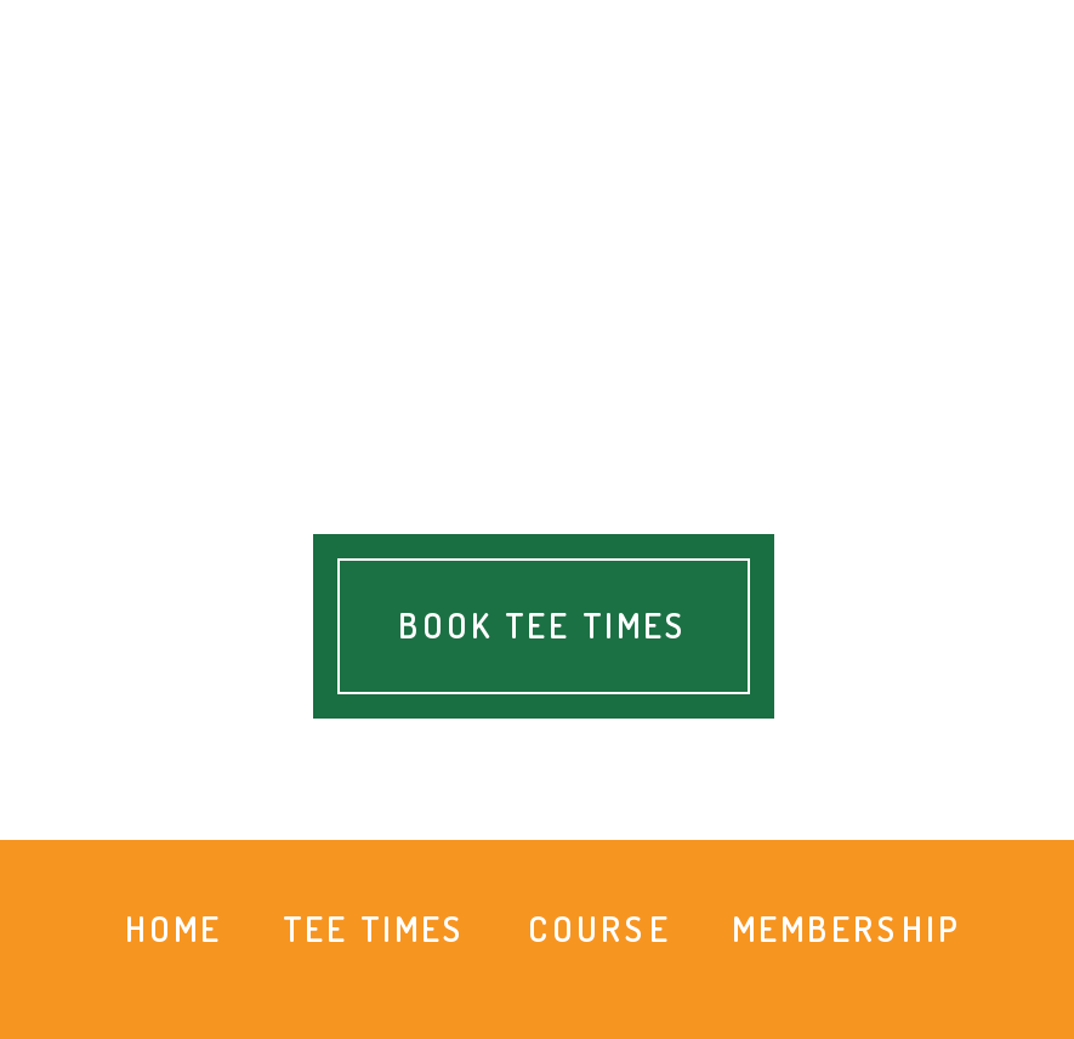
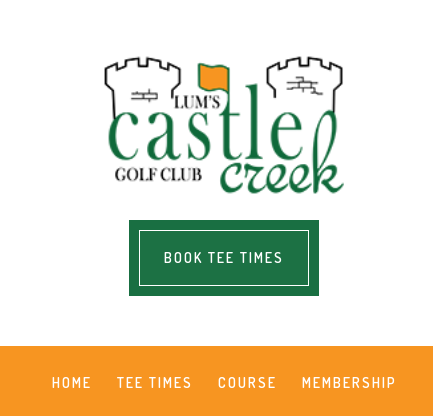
+ [image]
